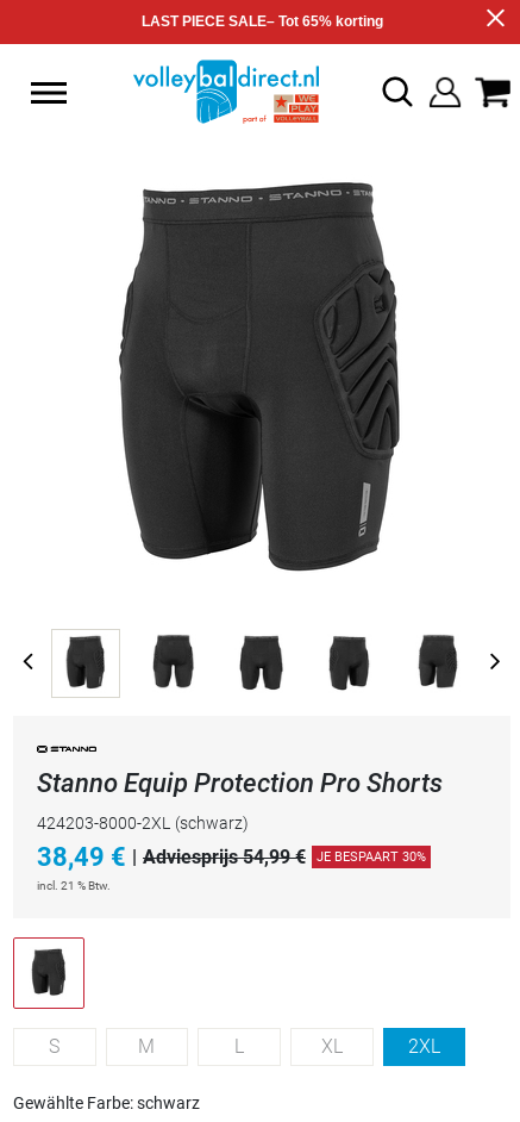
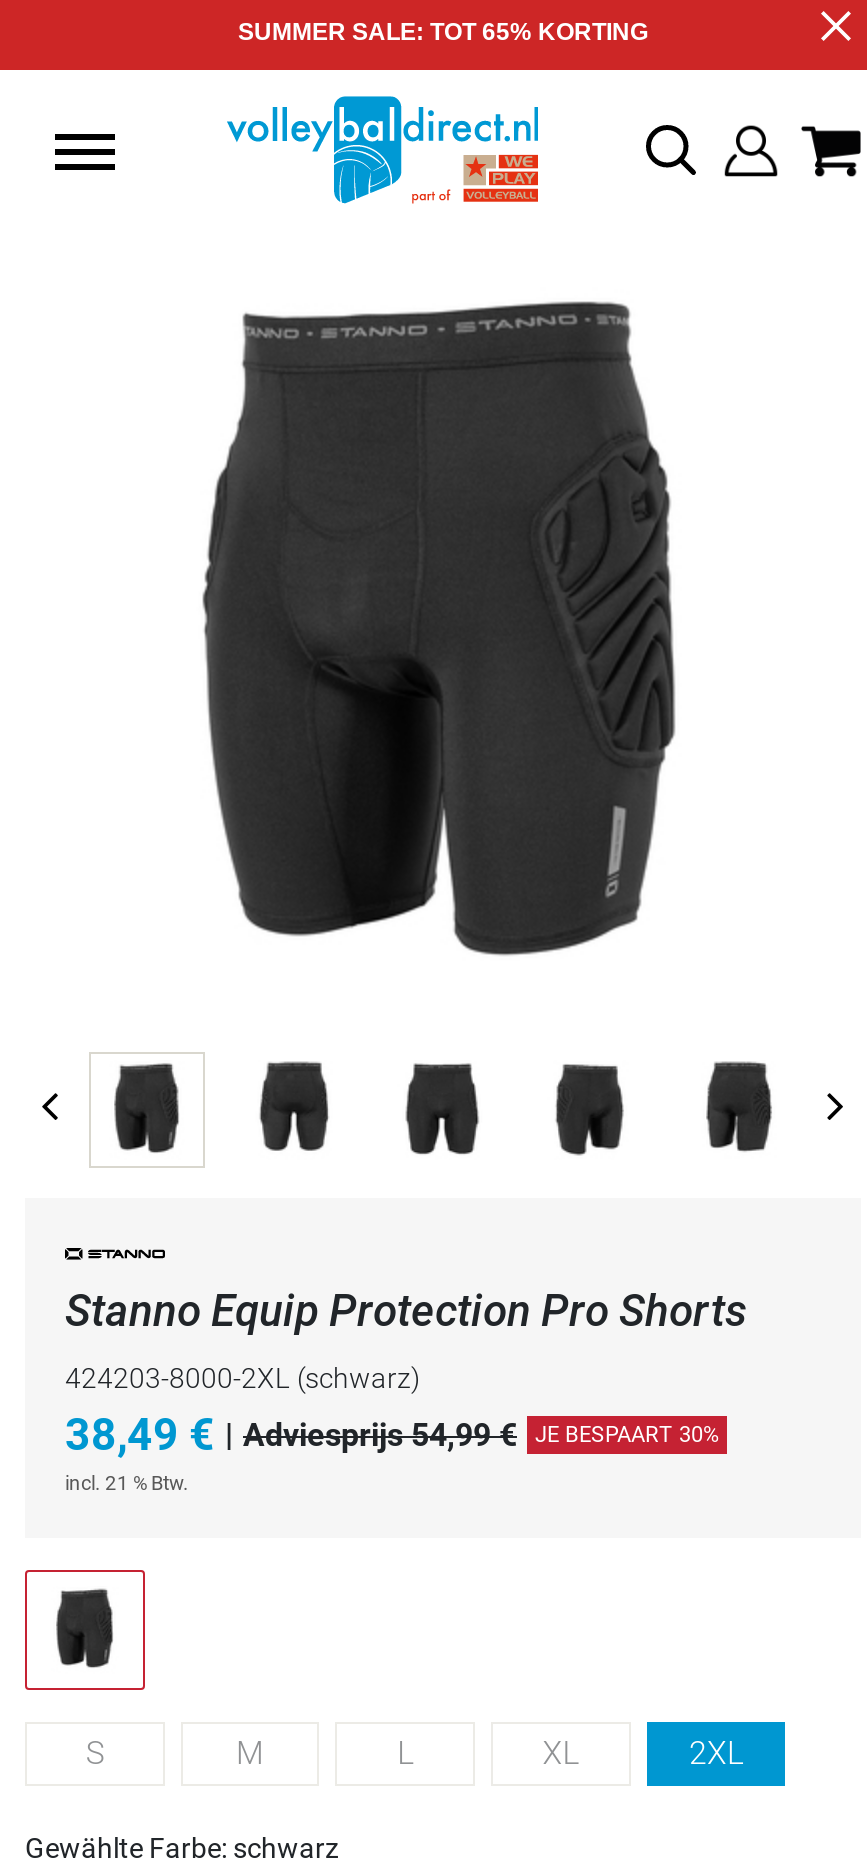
- LAST PIECE SALE– Tot 65% korting
+ SUMMER SALE: TOT 65% KORTING
